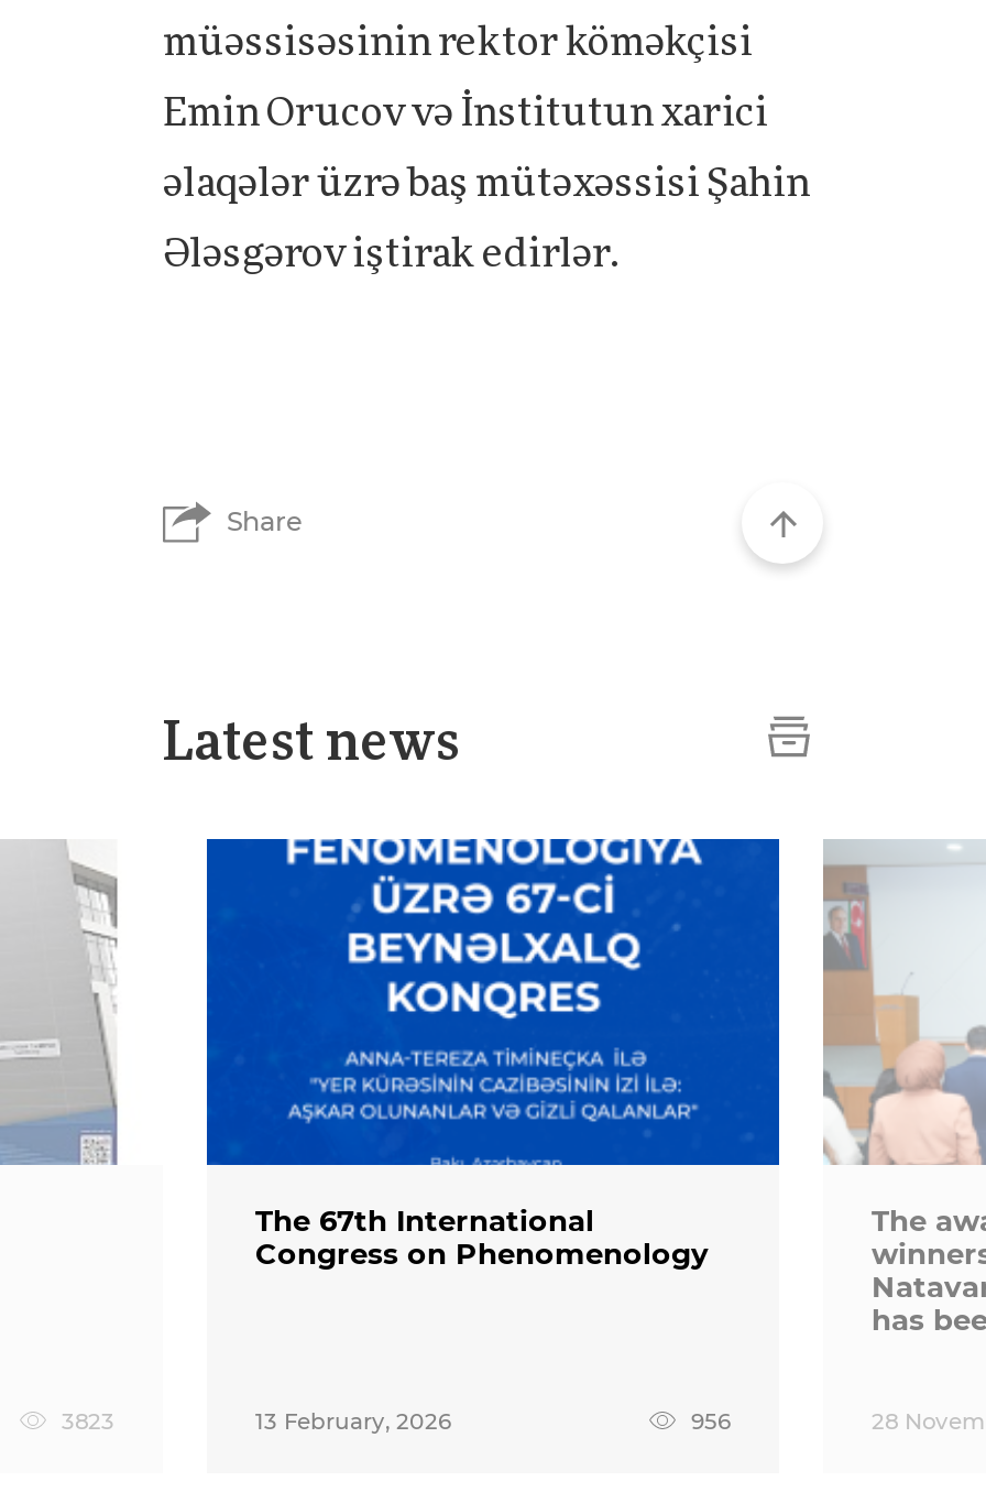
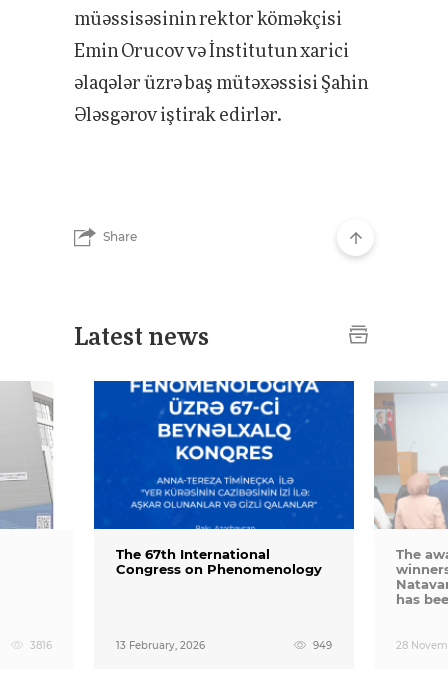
- 3823
+ 3816

- 956
+ 949
